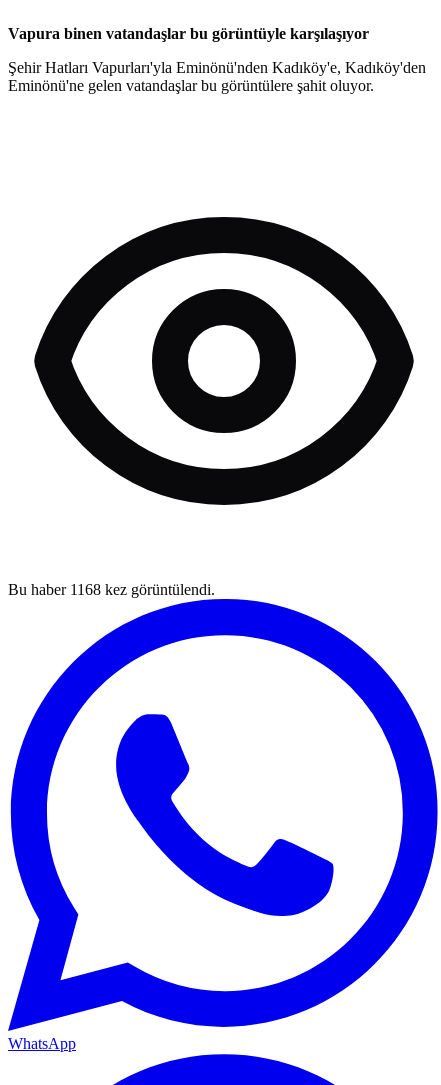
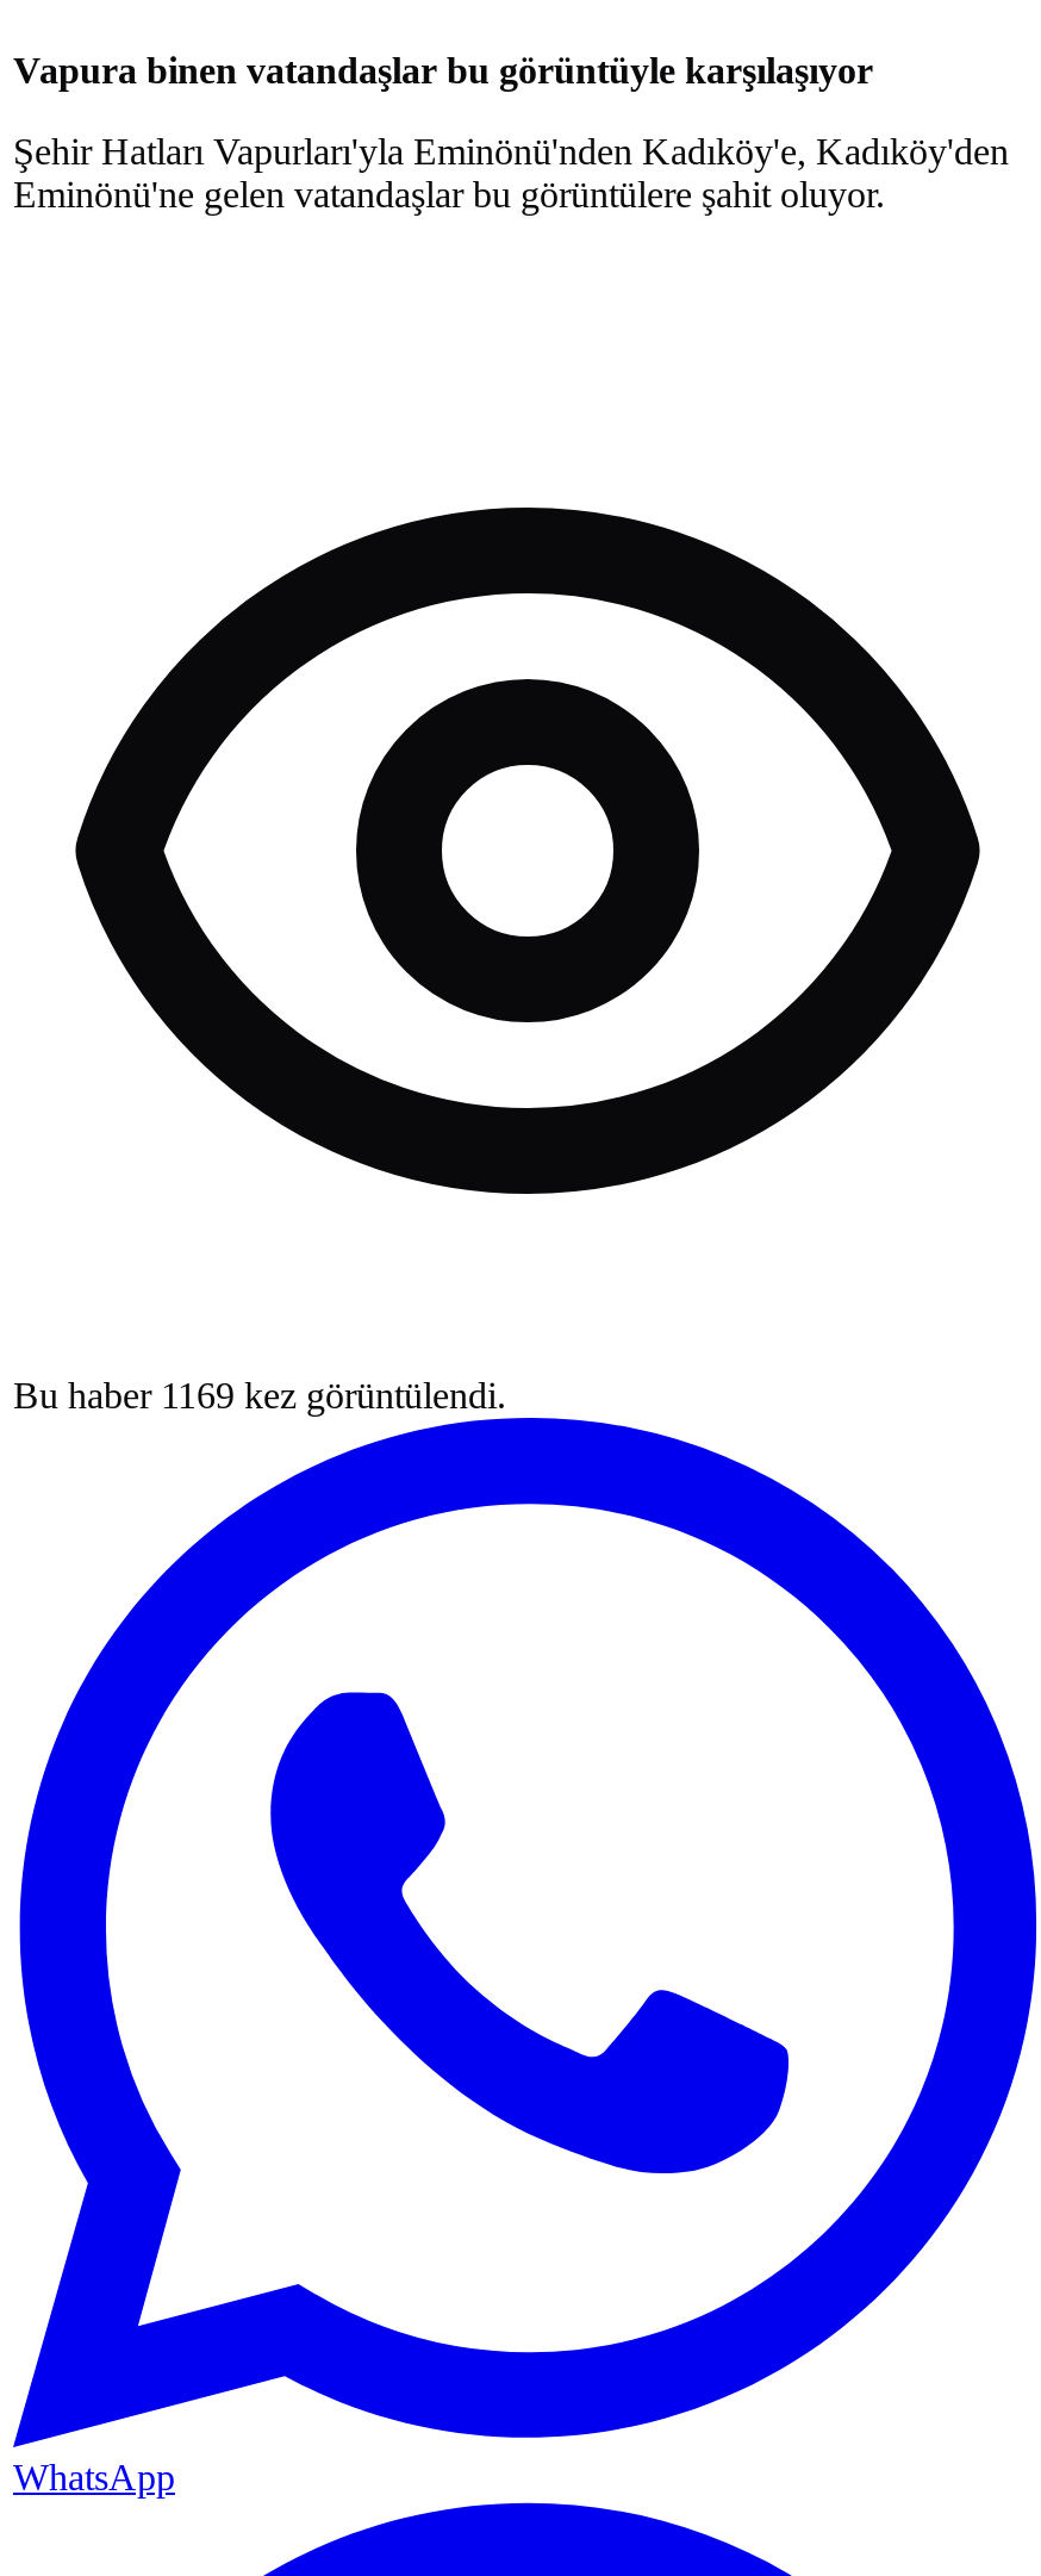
- Bu haber 1168 kez görüntülendi.
+ Bu haber 1169 kez görüntülendi.
